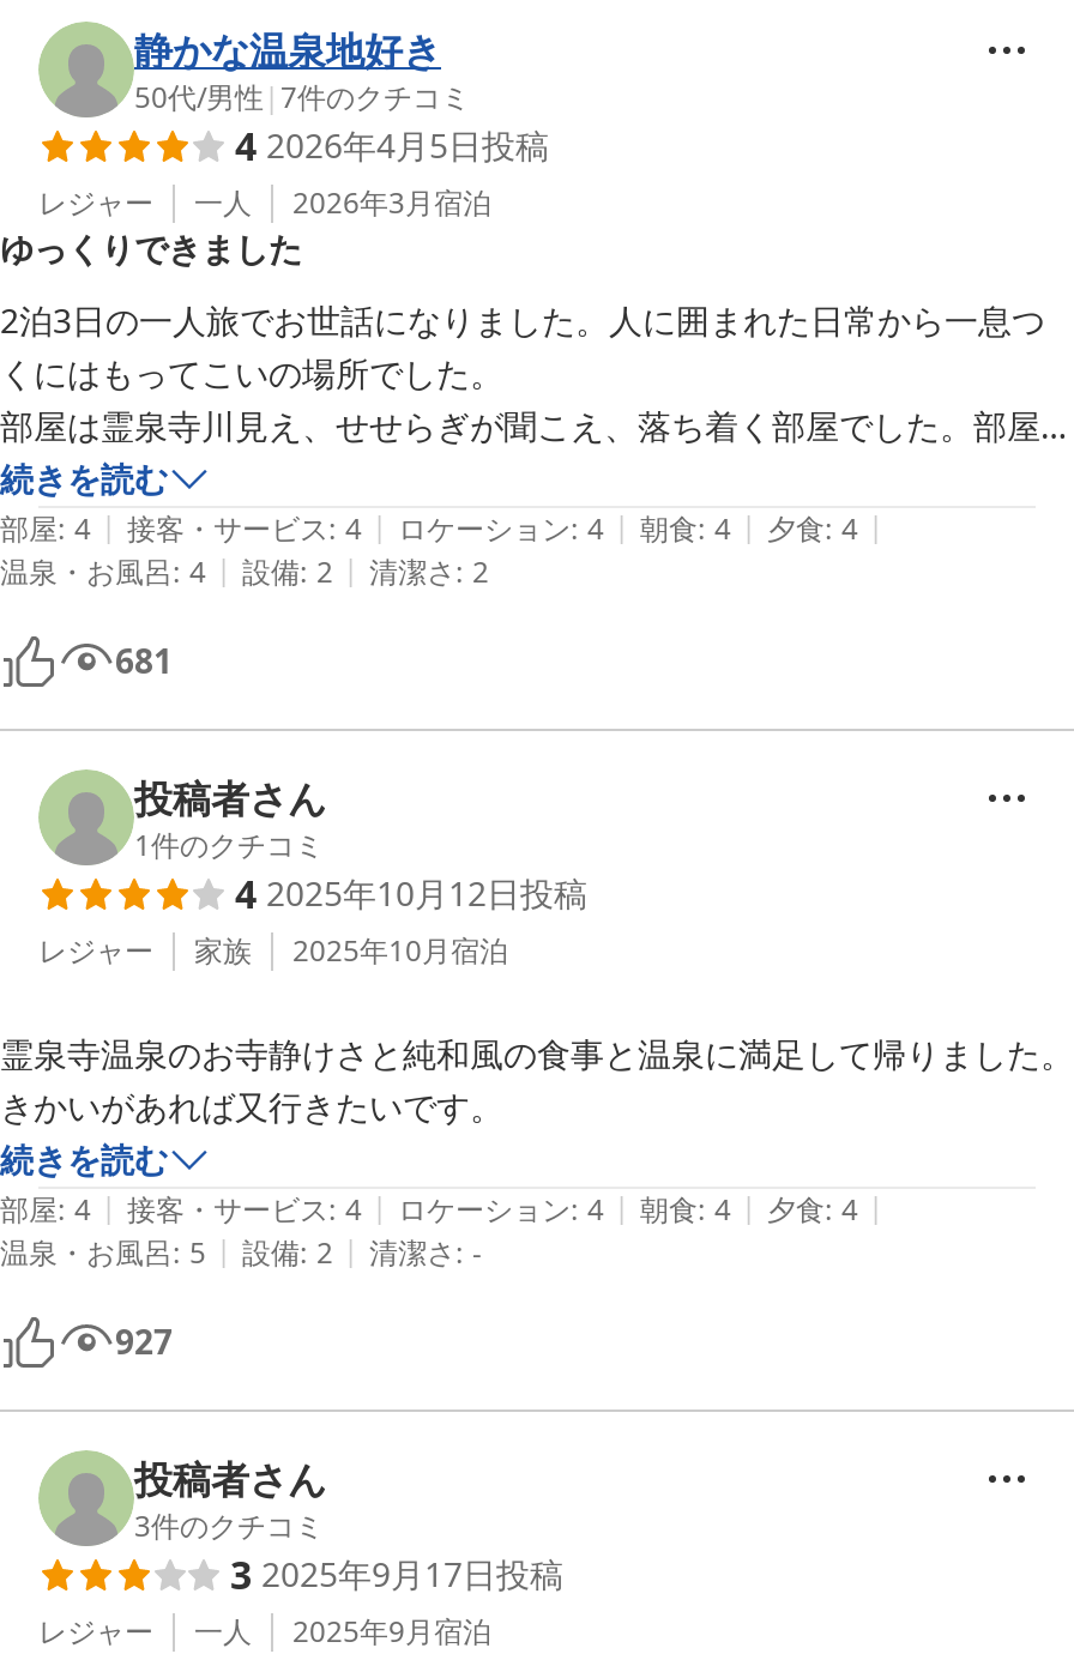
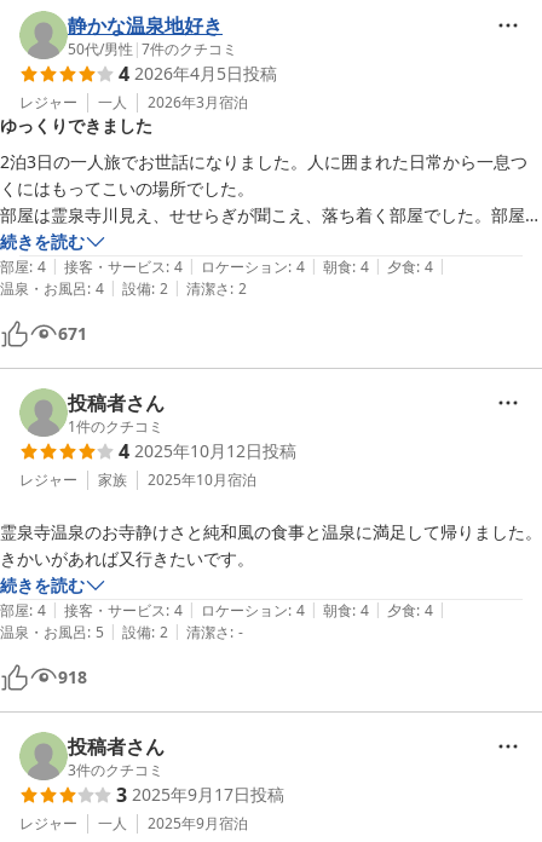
- 681
+ 671

- 927
+ 918
